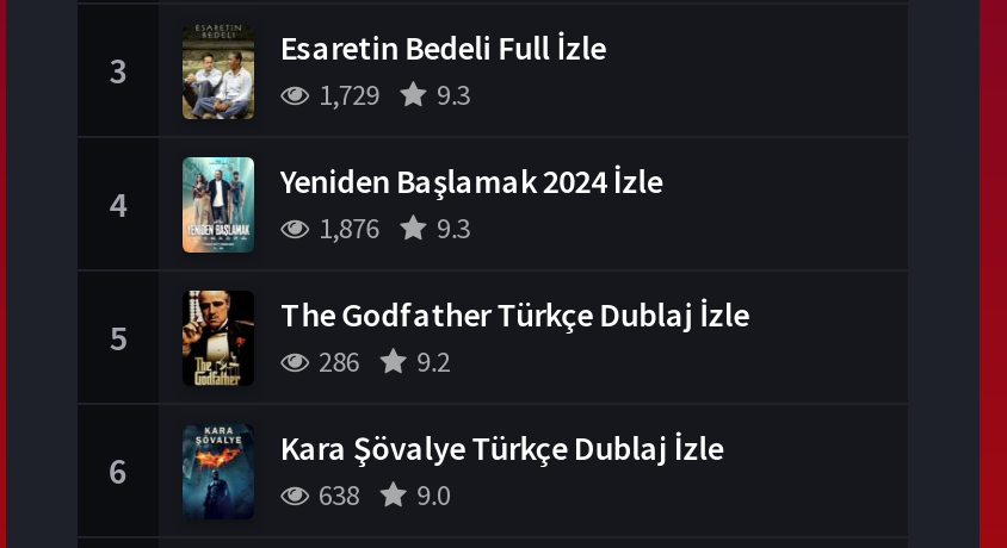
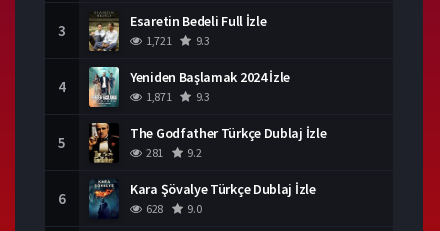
- 1,729 9.3
+ 1,721 9.3

- 1,876 9.3
+ 1,871 9.3

- 286 9.2
+ 281 9.2

- 638 9.0
+ 628 9.0
